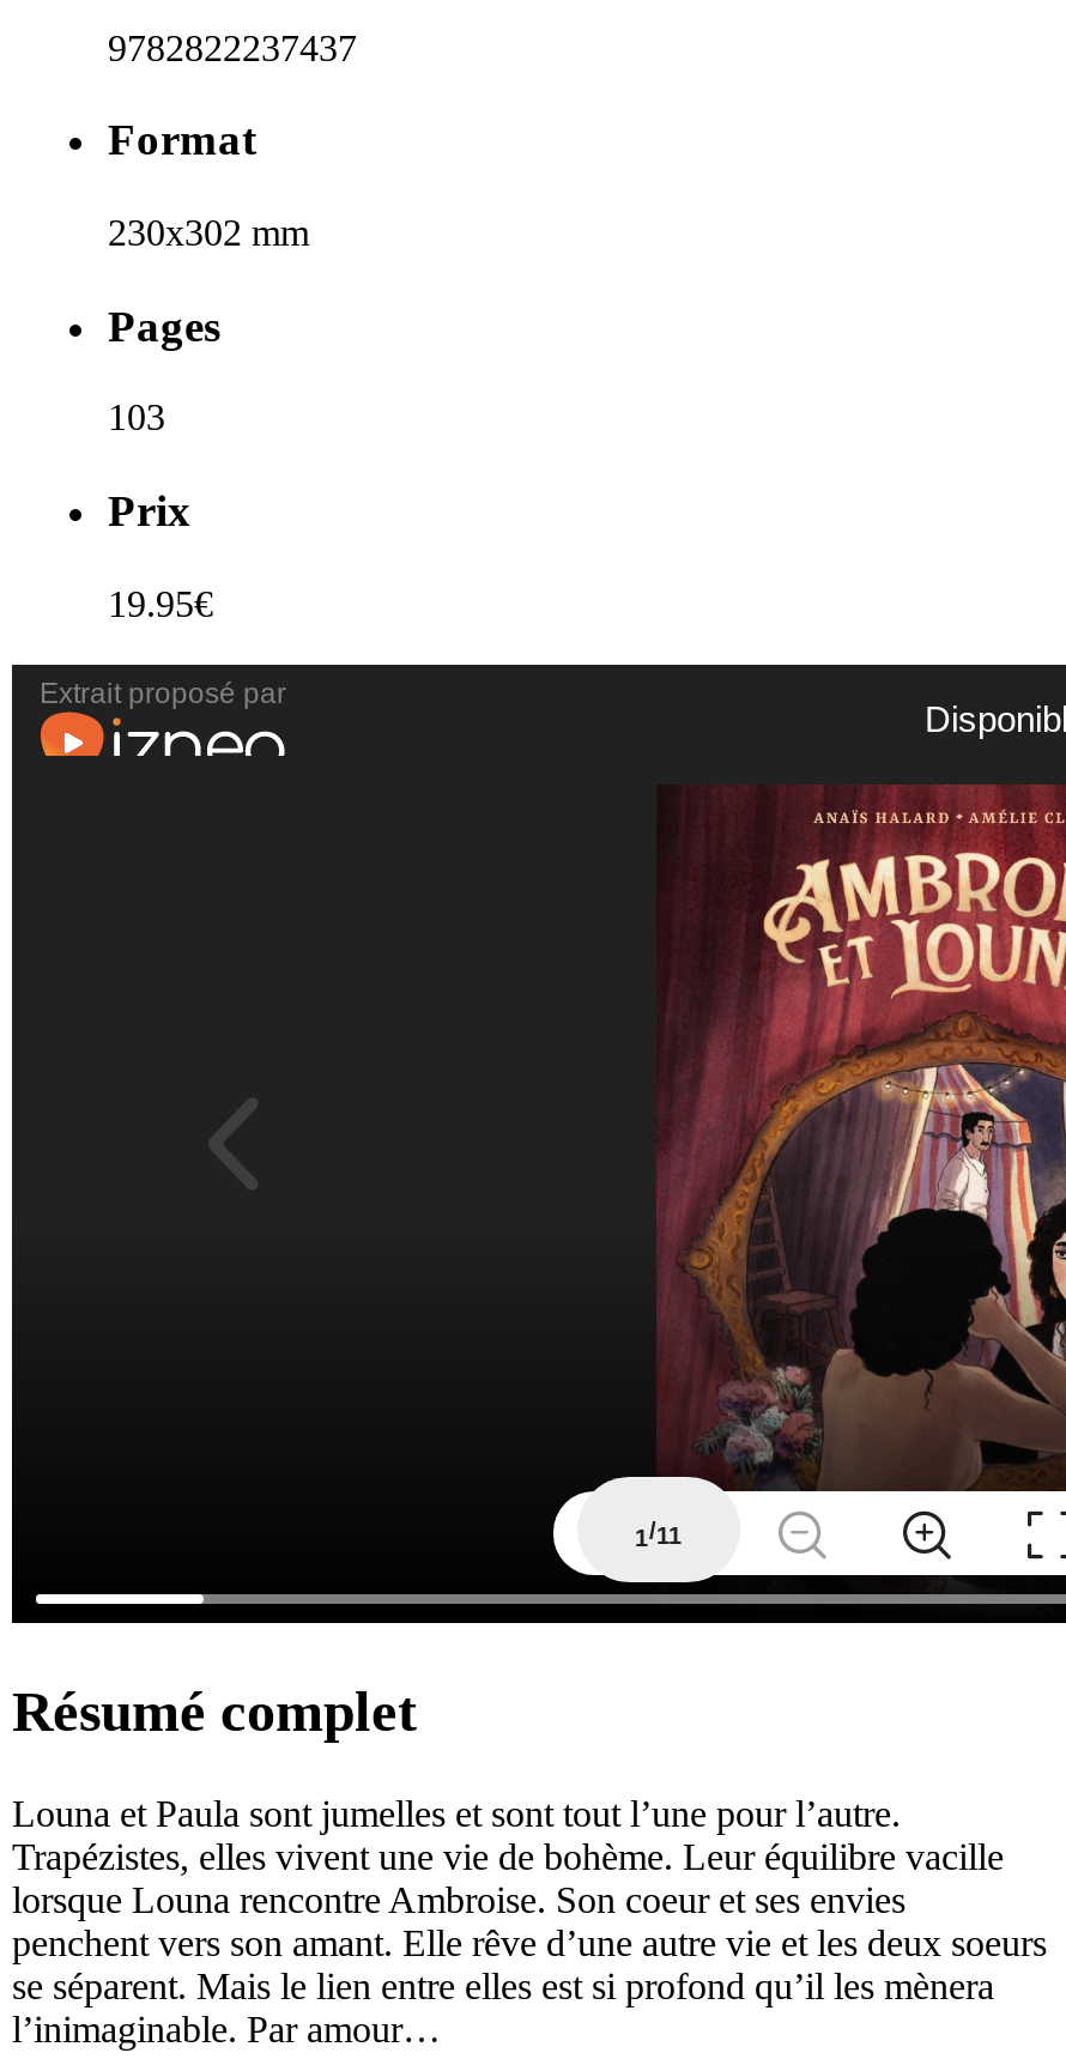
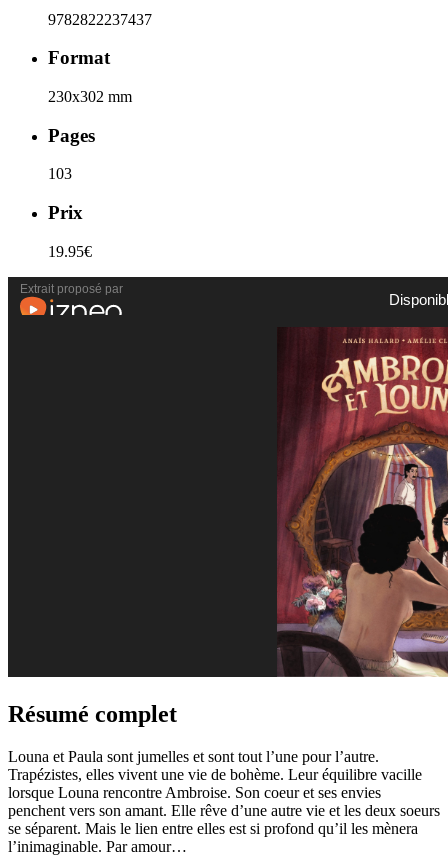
- [image]
+ [image]
